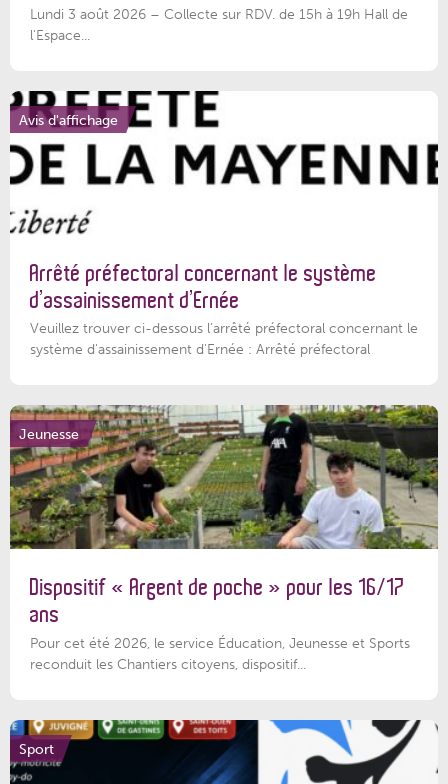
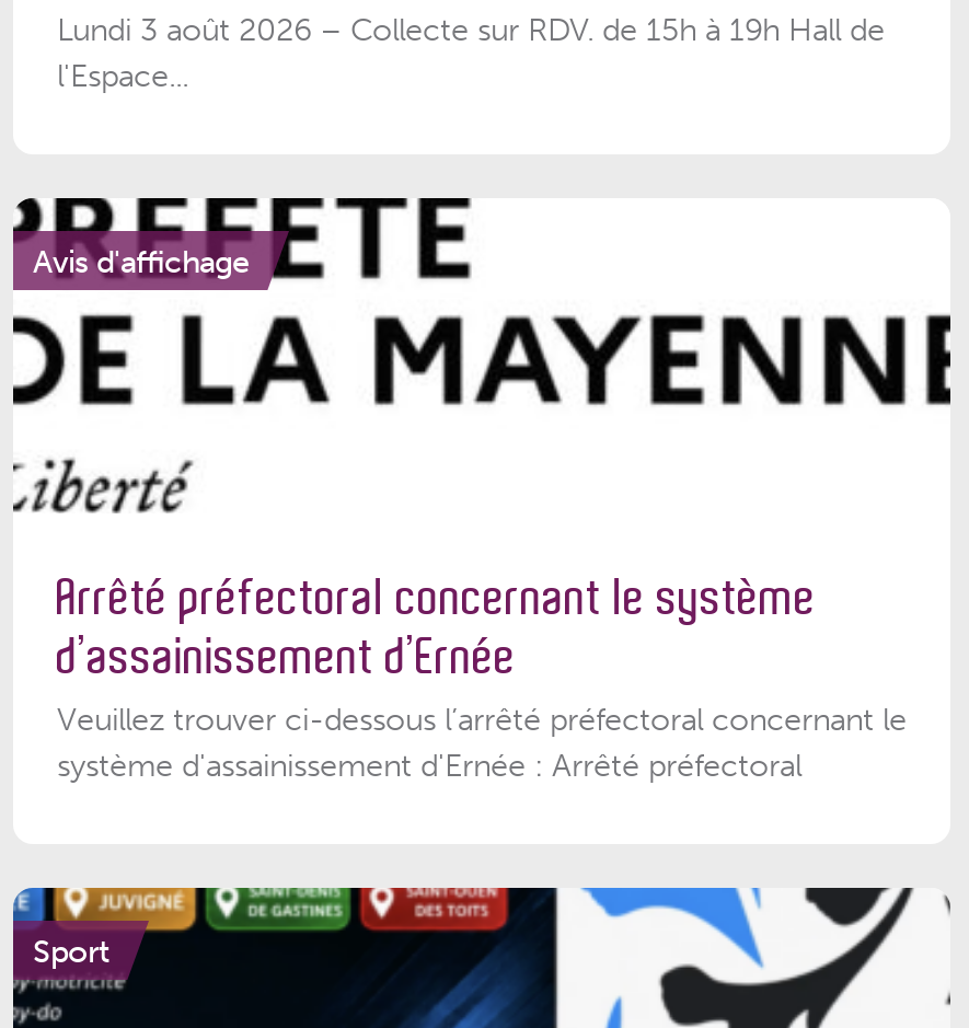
- [image]
- Jeunesse

- Dispositif « Argent de poche » pour les 16/17
- ans
- Pour cet été 2026, le service Éducation, Jeunesse et Sports
- reconduit les Chantiers citoyens, dispositif...
